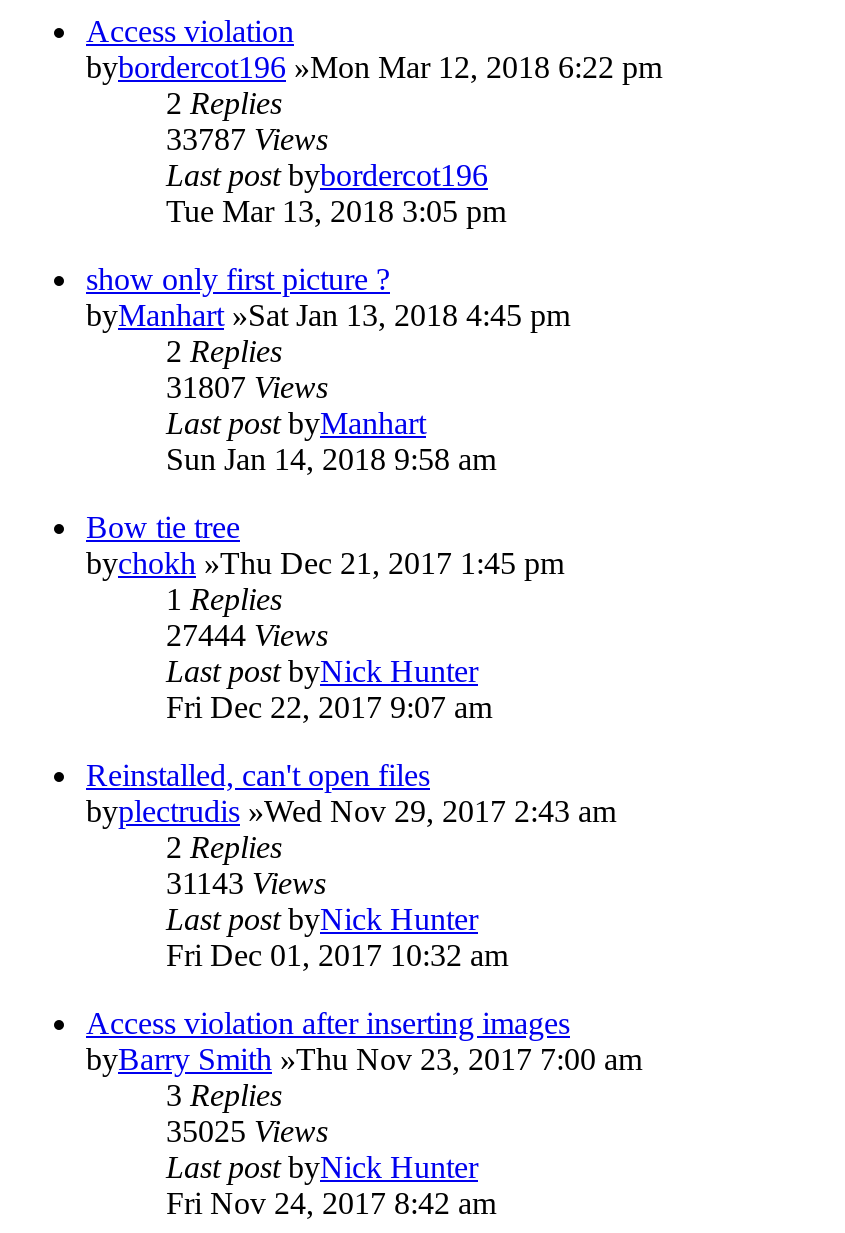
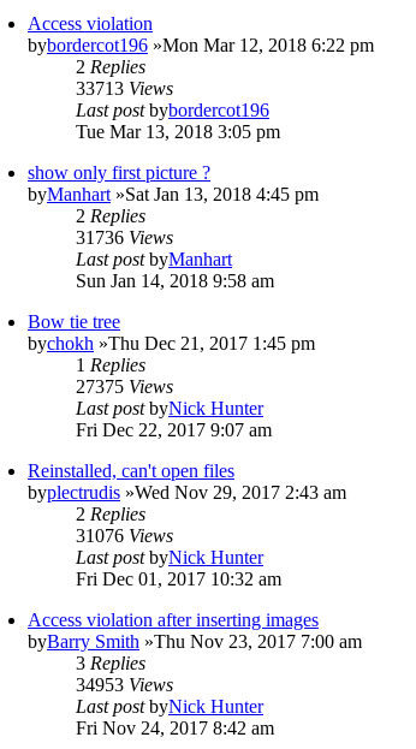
- 33787 Views
+ 33713 Views

- 31807 Views
+ 31736 Views

- 27444 Views
+ 27375 Views

- 31143 Views
+ 31076 Views

- 35025 Views
+ 34953 Views
